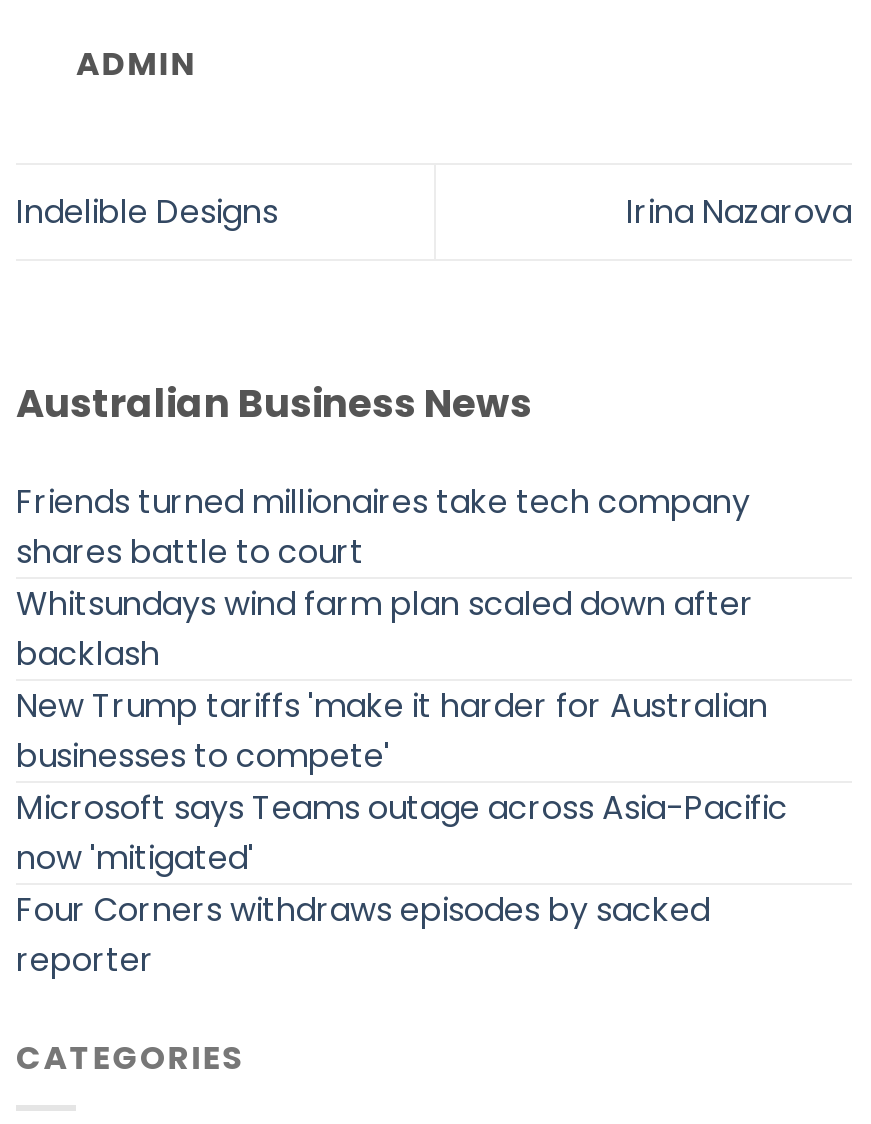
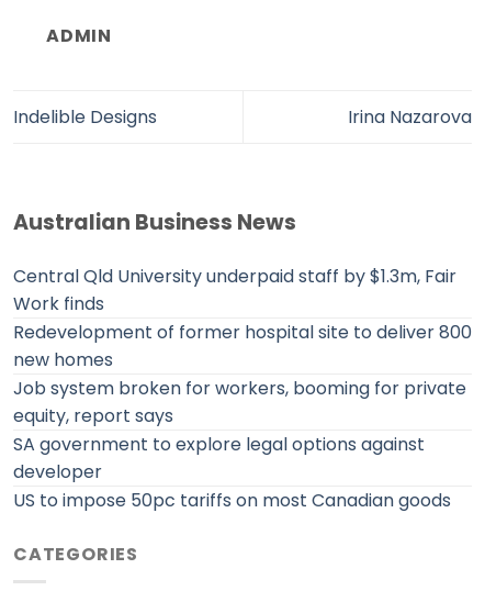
- Friends turned millionaires take tech company
- shares battle to court
- Whitsundays wind farm plan scaled down after
- backlash
- New Trump tariffs 'make it harder for Australian
- businesses to compete'
- Microsoft says Teams outage across Asia-Pacific
- now 'mitigated'
- Four Corners withdraws episodes by sacked
- reporter
+ Central Qld University underpaid staff by $1.3m, Fair
+ Work finds
+ Redevelopment of former hospital site to deliver 800
+ new homes
+ Job system broken for workers, booming for private
+ equity, report says
+ SA government to explore legal options against
+ developer
+ US to impose 50pc tariffs on most Canadian goods
